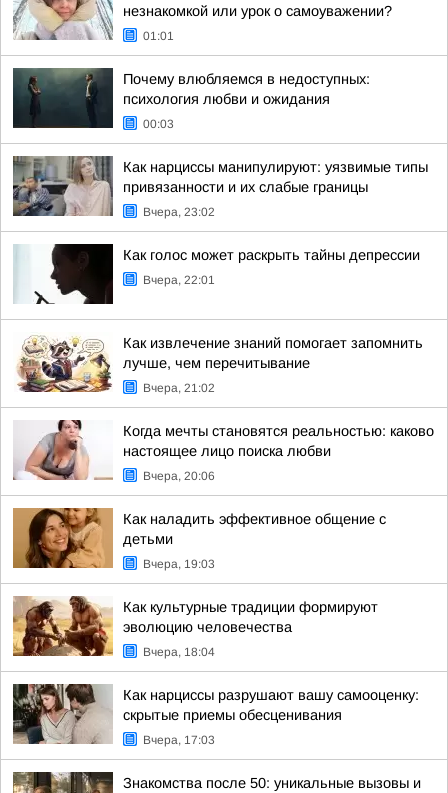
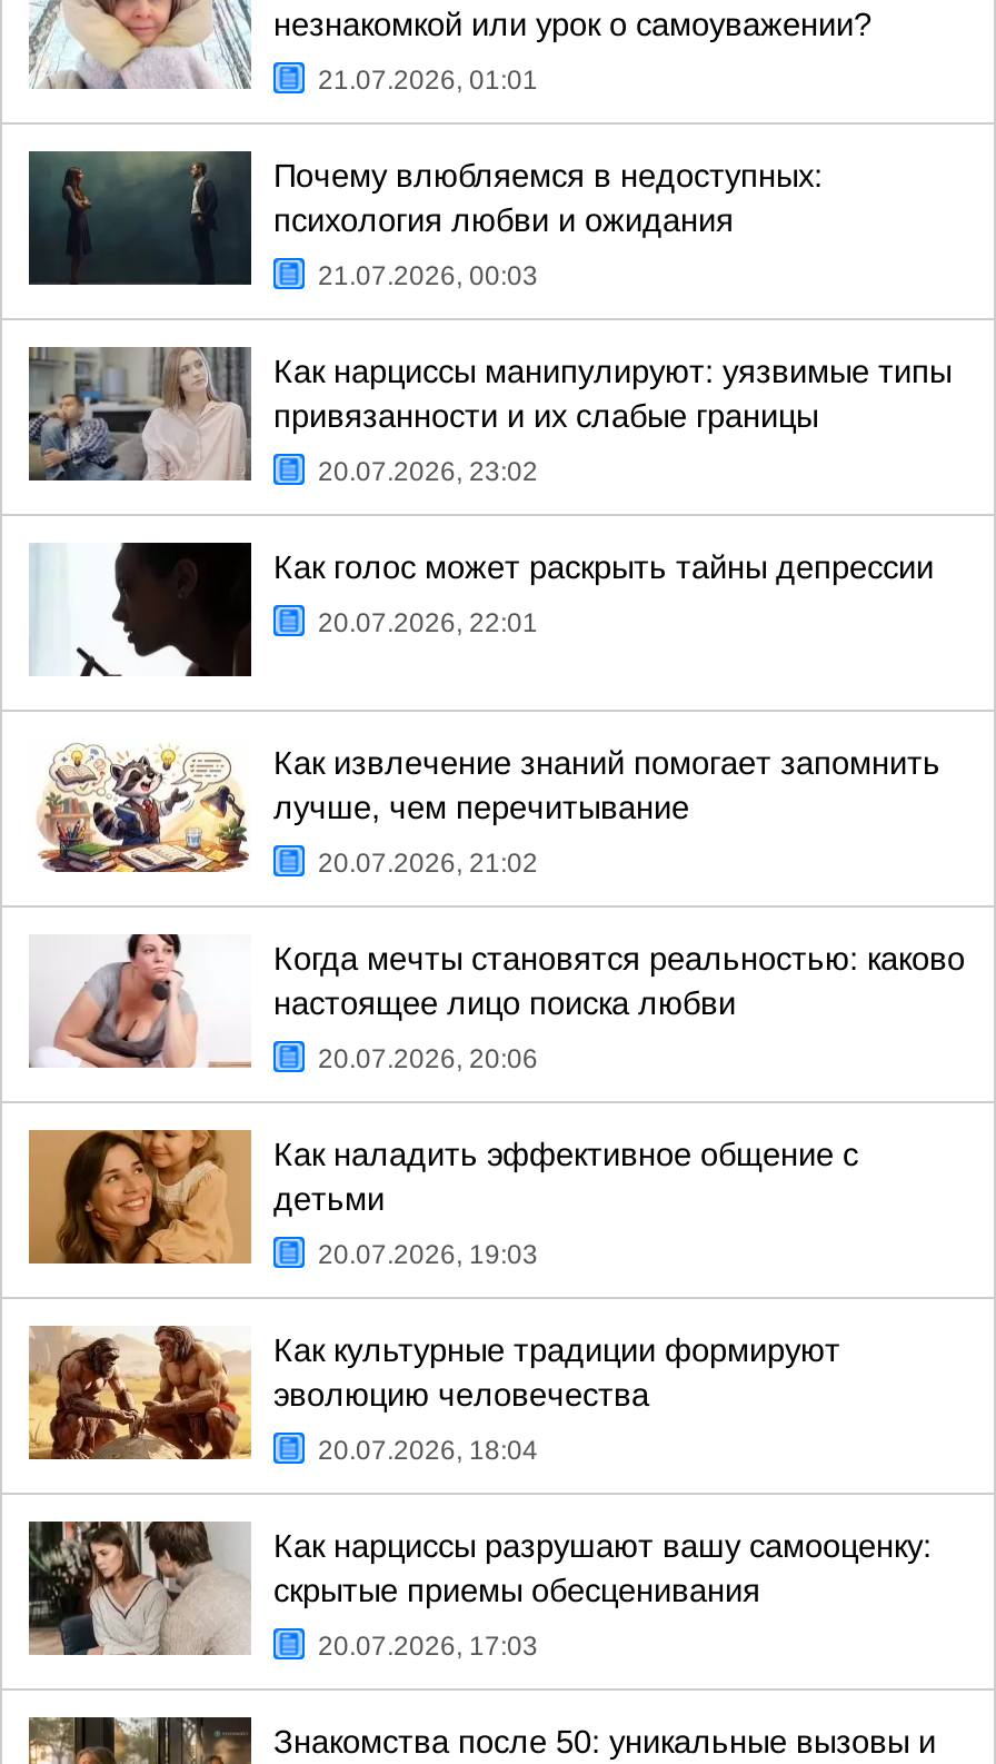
- 01:01
+ 21.07.2026, 01:01

- 00:03
+ 21.07.2026, 00:03

- Вчера, 23:02
+ 20.07.2026, 23:02

- Вчера, 22:01
+ 20.07.2026, 22:01

- Вчера, 21:02
+ 20.07.2026, 21:02

- Вчера, 20:06
+ 20.07.2026, 20:06

- Вчера, 19:03
+ 20.07.2026, 19:03

- Вчера, 18:04
+ 20.07.2026, 18:04

- Вчера, 17:03
+ 20.07.2026, 17:03
